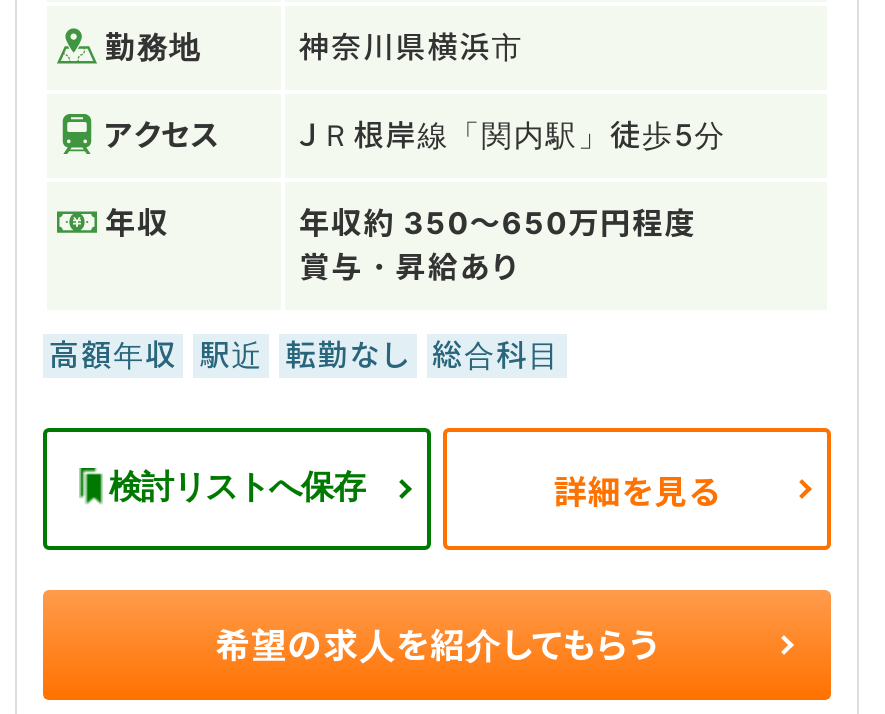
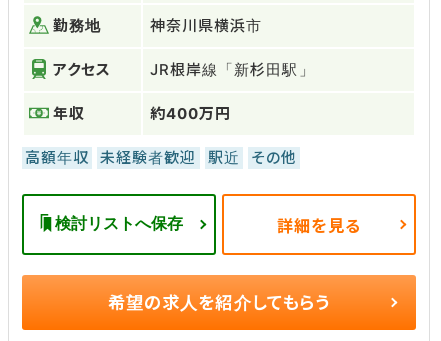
- ＪＲ根岸線「関内駅」徒歩5分
+ JR根岸線「新杉田駅」

- 年収約 350～650万円程度
- 賞与・昇給あり
+ 約400万円

- 高額年収 駅近 転勤なし 総合科目
+ 高額年収 未経験者歓迎 駅近 その他
